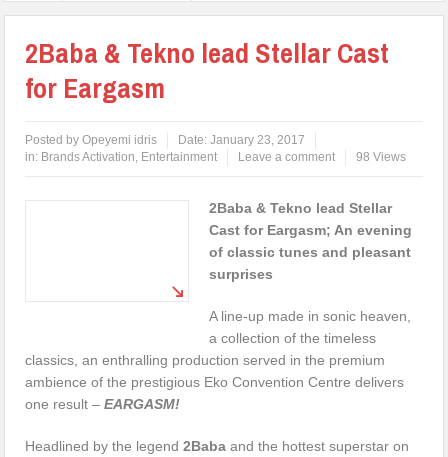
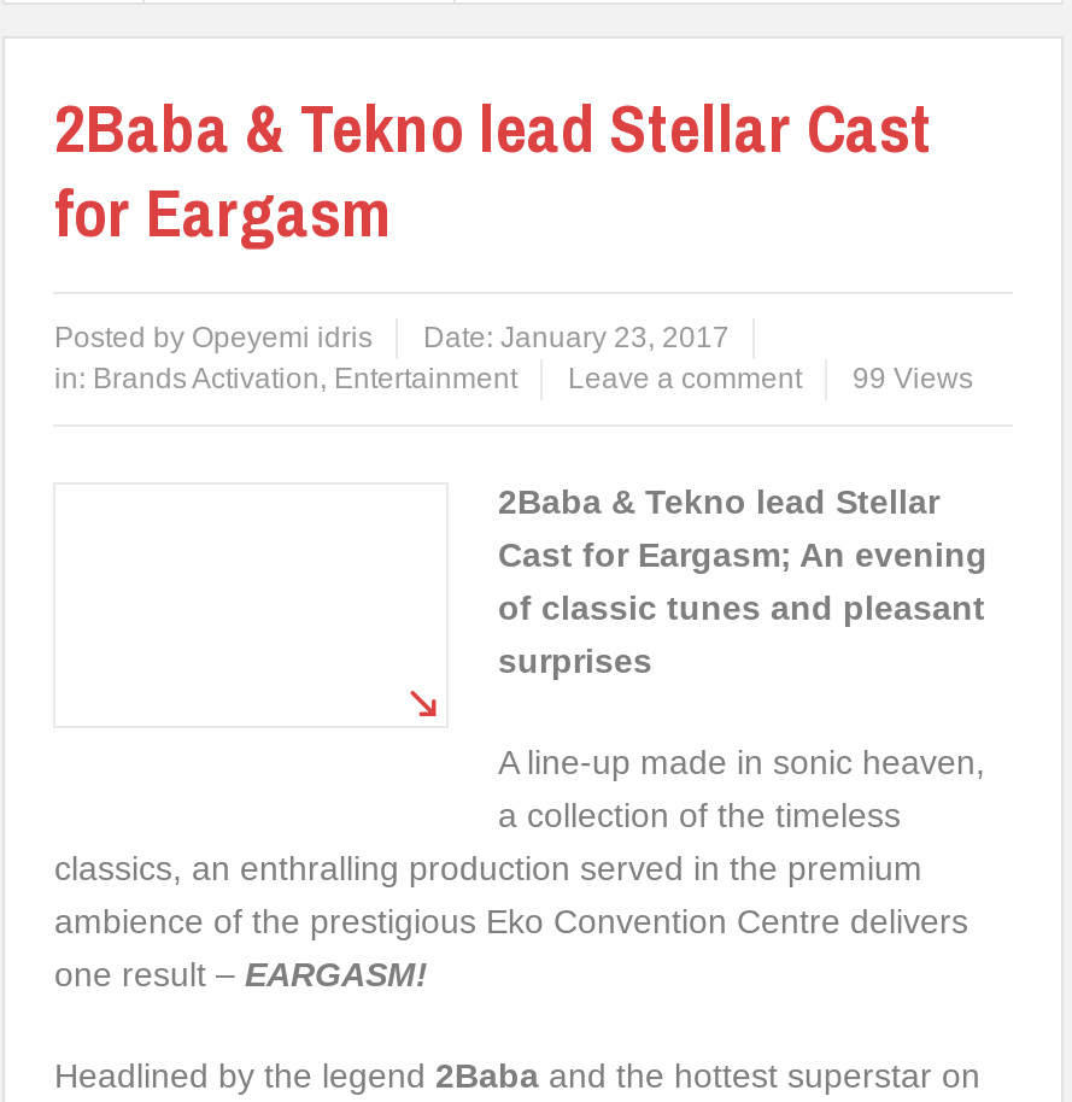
- in: Brands Activation, Entertainment Leave a comment 98 Views
+ in: Brands Activation, Entertainment Leave a comment 99 Views
